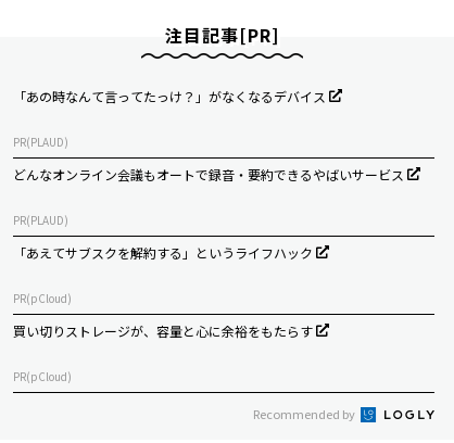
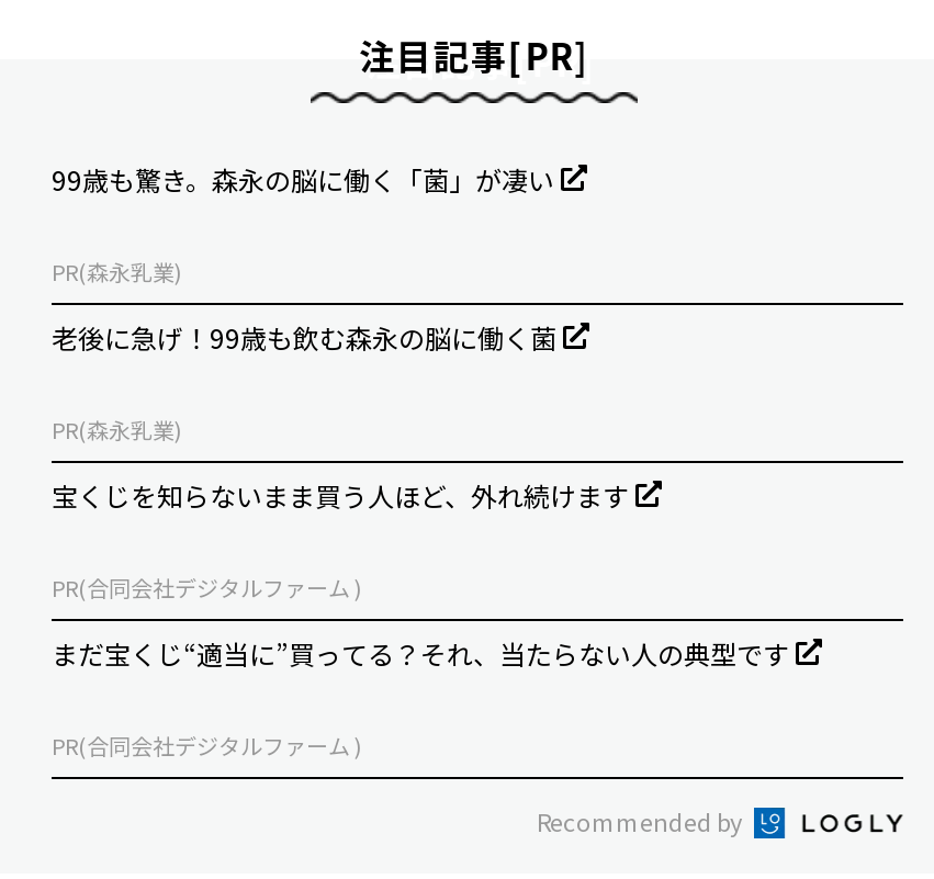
- 「あの時なんて言ってたっけ？」がなくなるデバイス
+ 99歳も驚き。森永の脳に働く「菌」が凄い

- PR(PLAUD)
+ PR(森永乳業)

- どんなオンライン会議もオートで録音・要約できるやばいサービス
+ 老後に急げ！99歳も飲む森永の脳に働く菌

- PR(PLAUD)
+ PR(森永乳業)

- 「あえてサブスクを解約する」というライフハック
+ 宝くじを知らないまま買う人ほど、外れ続けます

- PR(pCloud)
+ PR(合同会社デジタルファーム )

- 買い切りストレージが、容量と心に余裕をもたらす
+ まだ宝くじ“適当に”買ってる？それ、当たらない人の典型です

- PR(pCloud)
+ PR(合同会社デジタルファーム )
